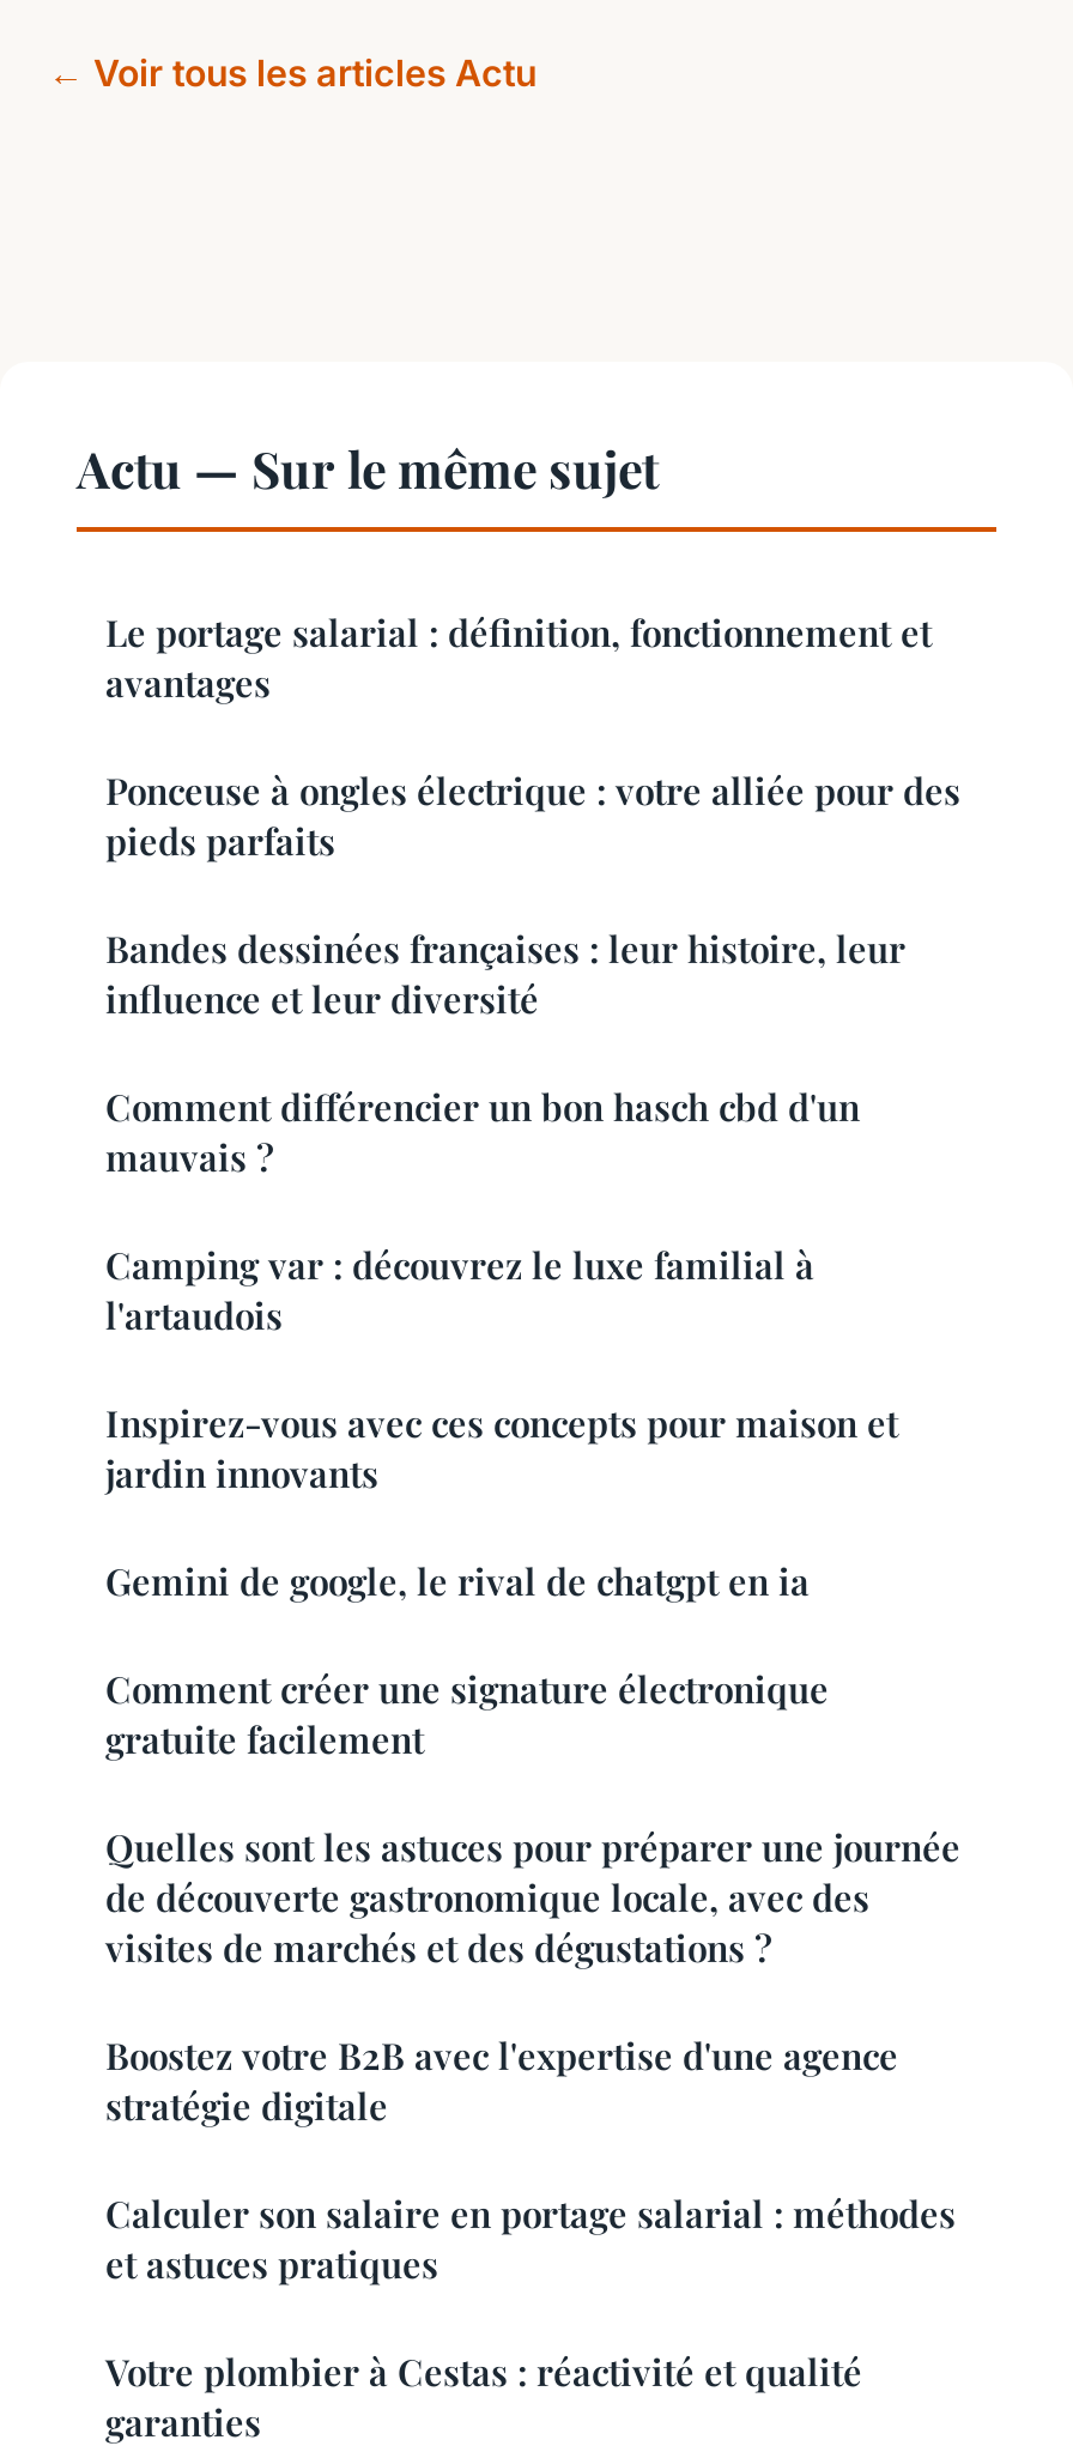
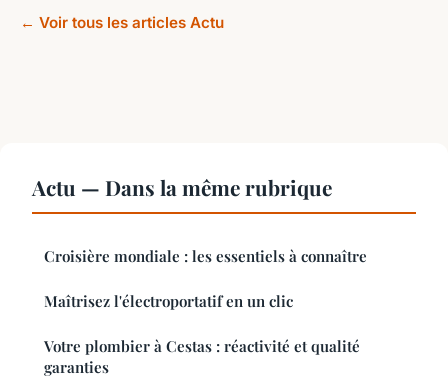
- Actu — Sur le même sujet
- Le portage salarial : définition, fonctionnement et
- avantages
- Ponceuse à ongles électrique : votre alliée pour des
- pieds parfaits
- Bandes dessinées françaises : leur histoire, leur
- influence et leur diversité
- Comment différencier un bon hasch cbd d'un
- mauvais ?
- Camping var : découvrez le luxe familial à
- l'artaudois
- Inspirez-vous avec ces concepts pour maison et
- jardin innovants
- Gemini de google, le rival de chatgpt en ia
- Comment créer une signature électronique
- gratuite facilement
- Quelles sont les astuces pour préparer une journée
- de découverte gastronomique locale, avec des
- visites de marchés et des dégustations ?
- Boostez votre B2B avec l'expertise d'une agence
- stratégie digitale
- Calculer son salaire en portage salarial : méthodes
- et astuces pratiques
+ Actu — Dans la même rubrique
+ Croisière mondiale : les essentiels à connaître
+ Maîtrisez l'électroportatif en un clic
